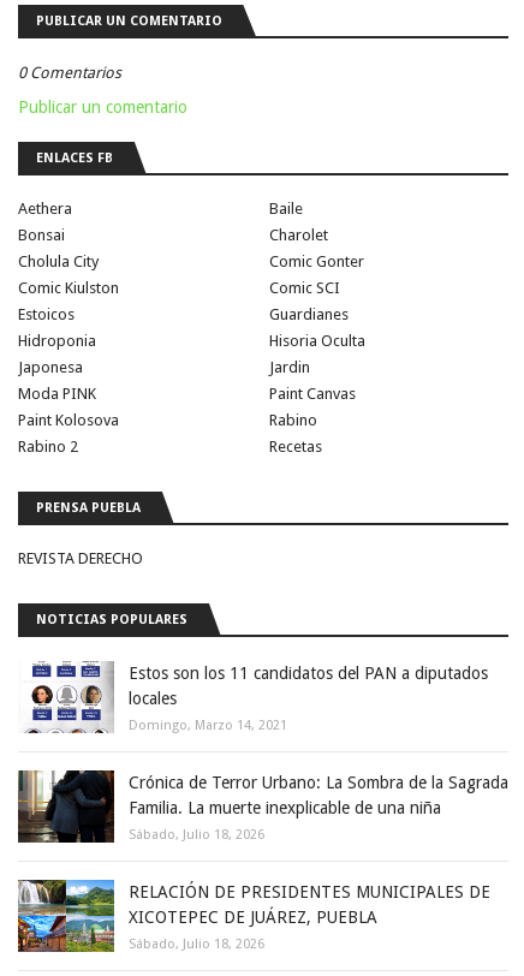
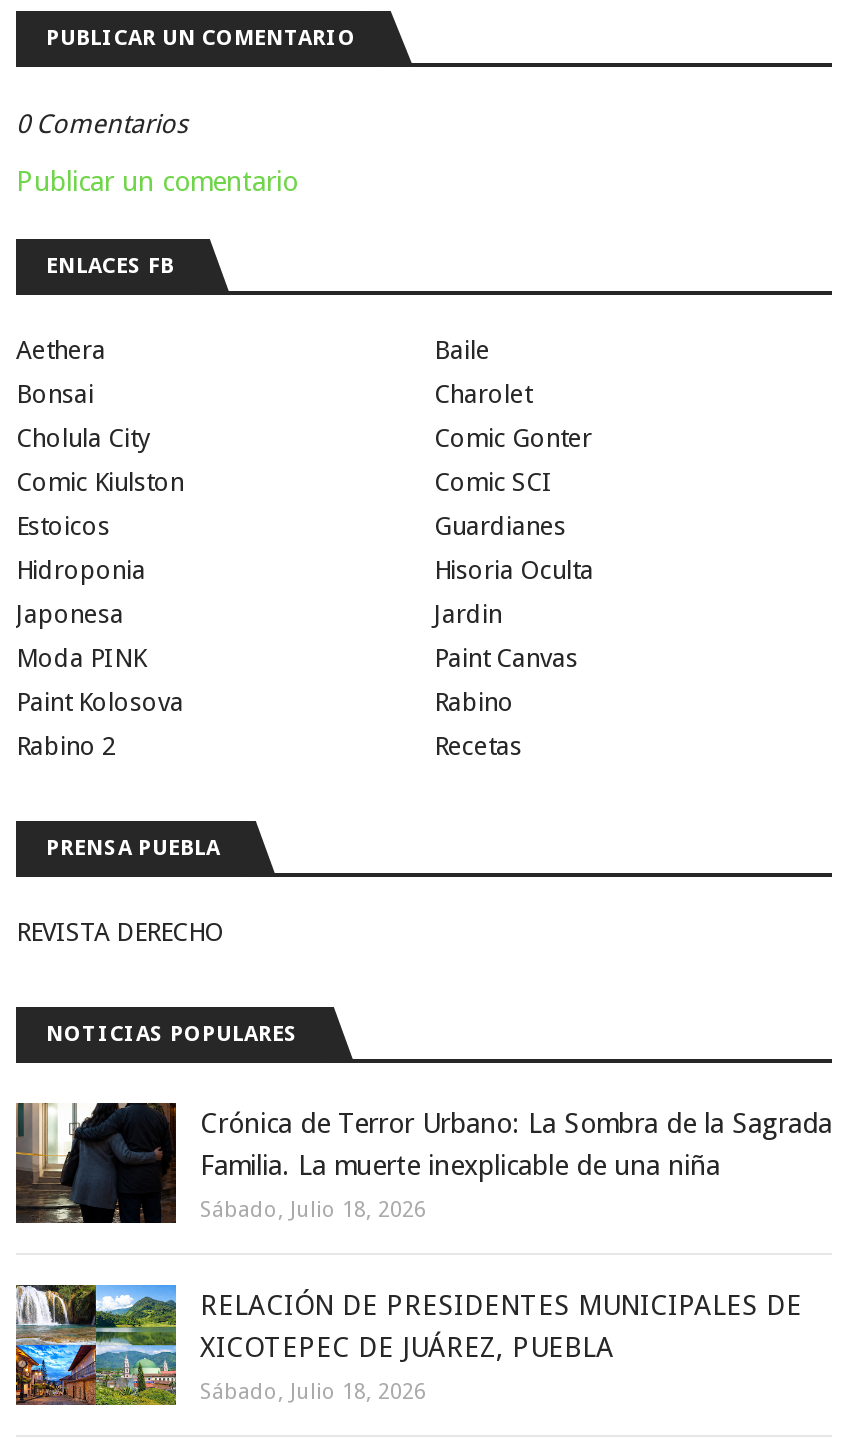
- [image]
- Estos son los 11 candidatos del PAN a diputados
- locales
- Domingo, Marzo 14, 2021
